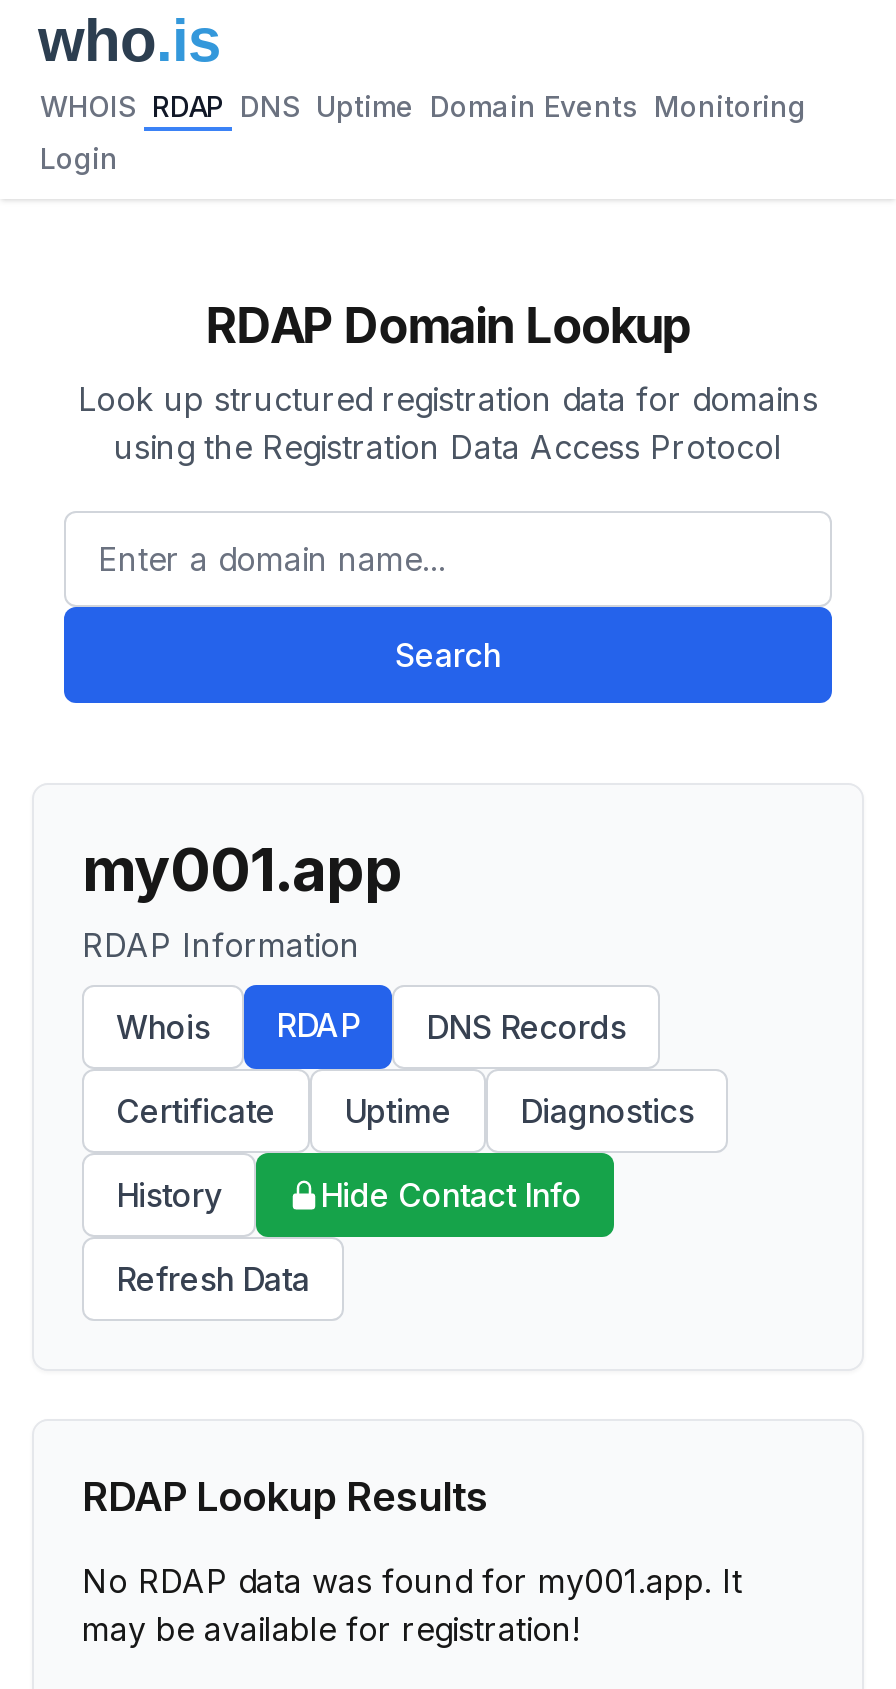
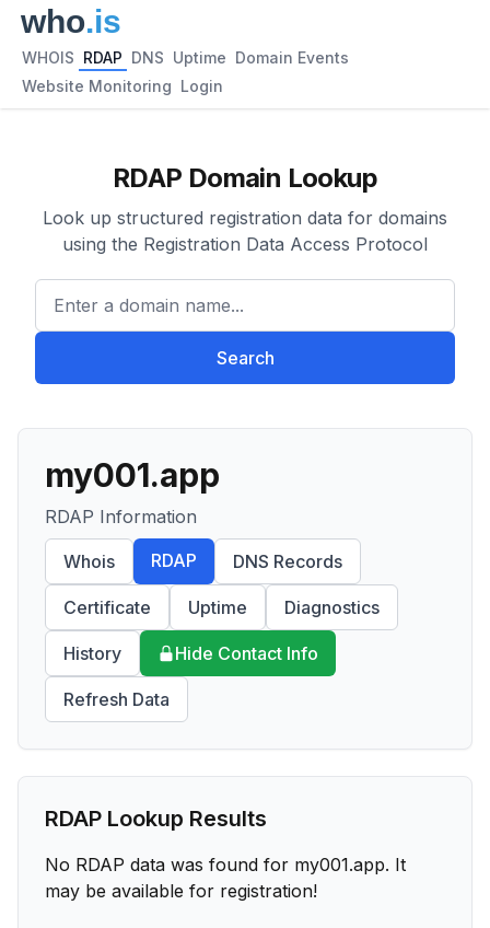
- WHOIS RDAP DNS Uptime Domain Events Monitoring
+ WHOIS RDAP DNS Uptime Domain Events

- Login
+ Website Monitoring Login
